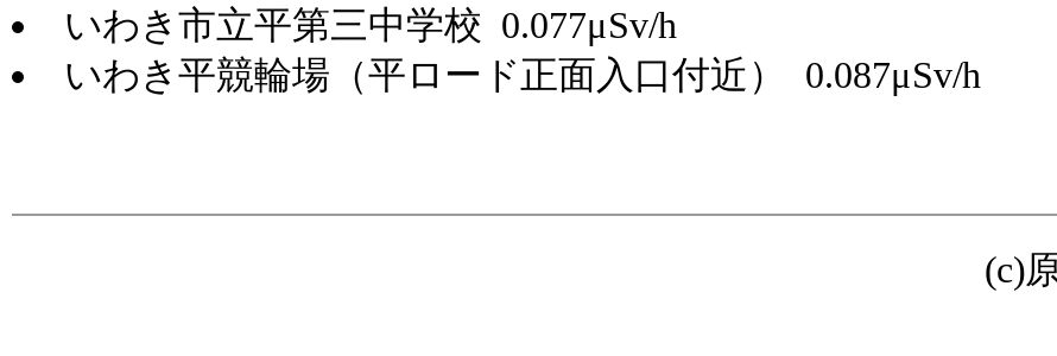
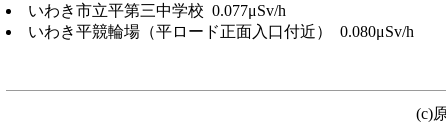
- いわき平競輪場（平ロード正面入口付近） 0.087μSv/h
+ いわき平競輪場（平ロード正面入口付近） 0.080μSv/h
